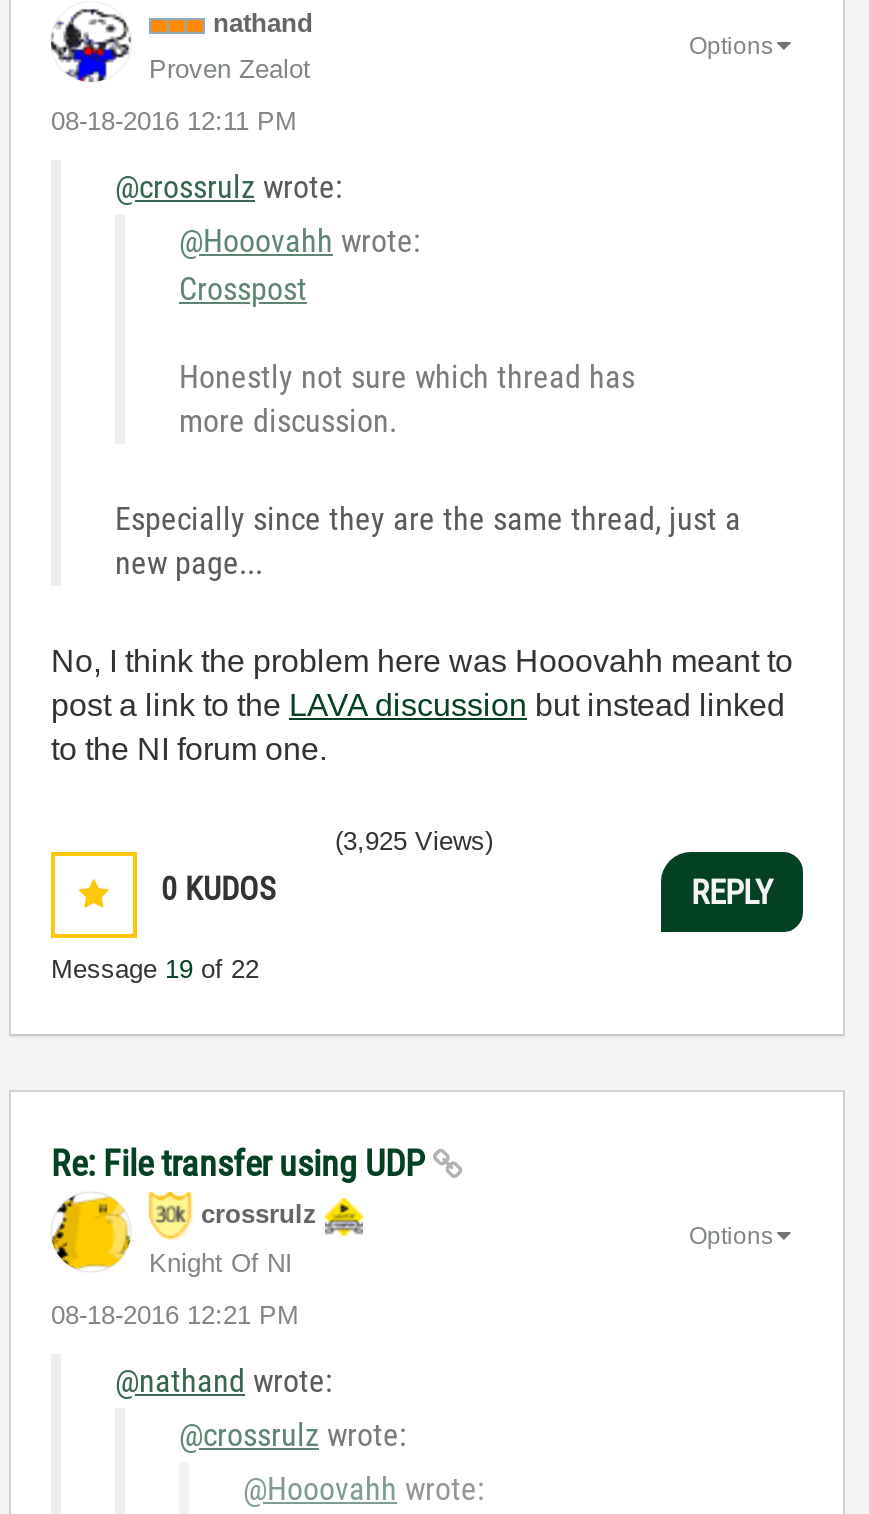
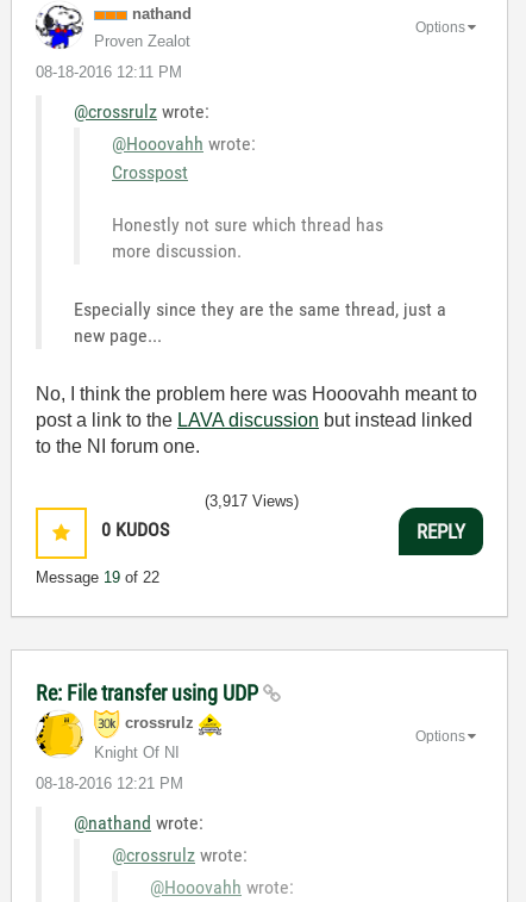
- (3,925 Views)
+ (3,917 Views)
